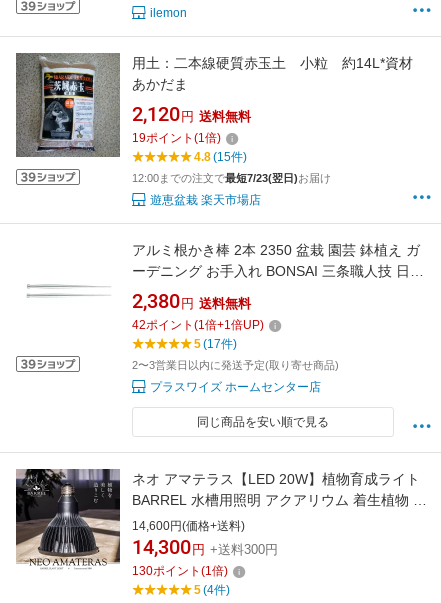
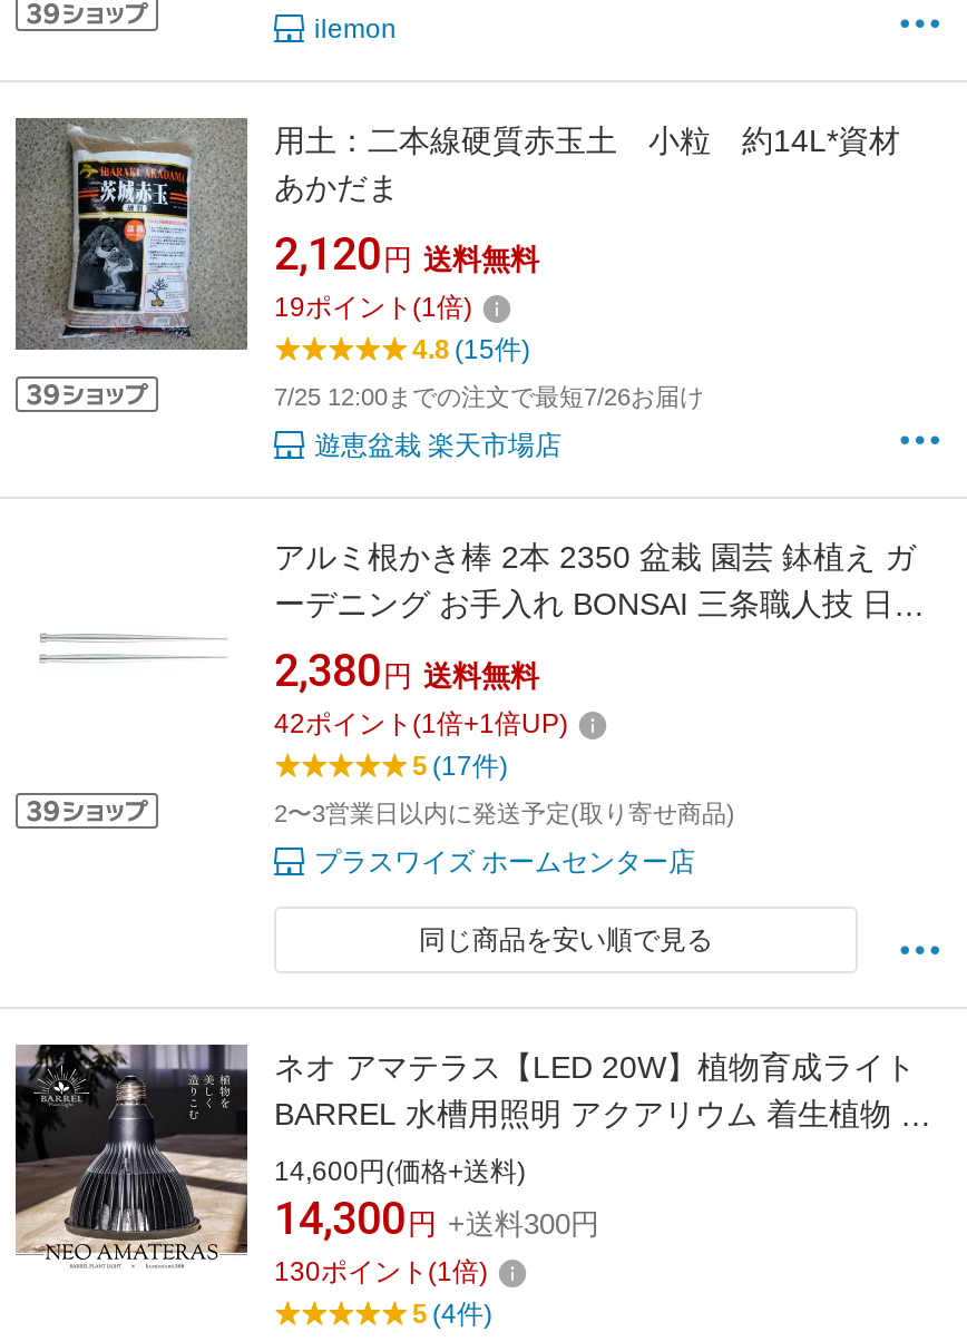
- 12:00までの注文で最短7/23(翌日)お届け
+ 7/25 12:00までの注文で最短7/26お届け
